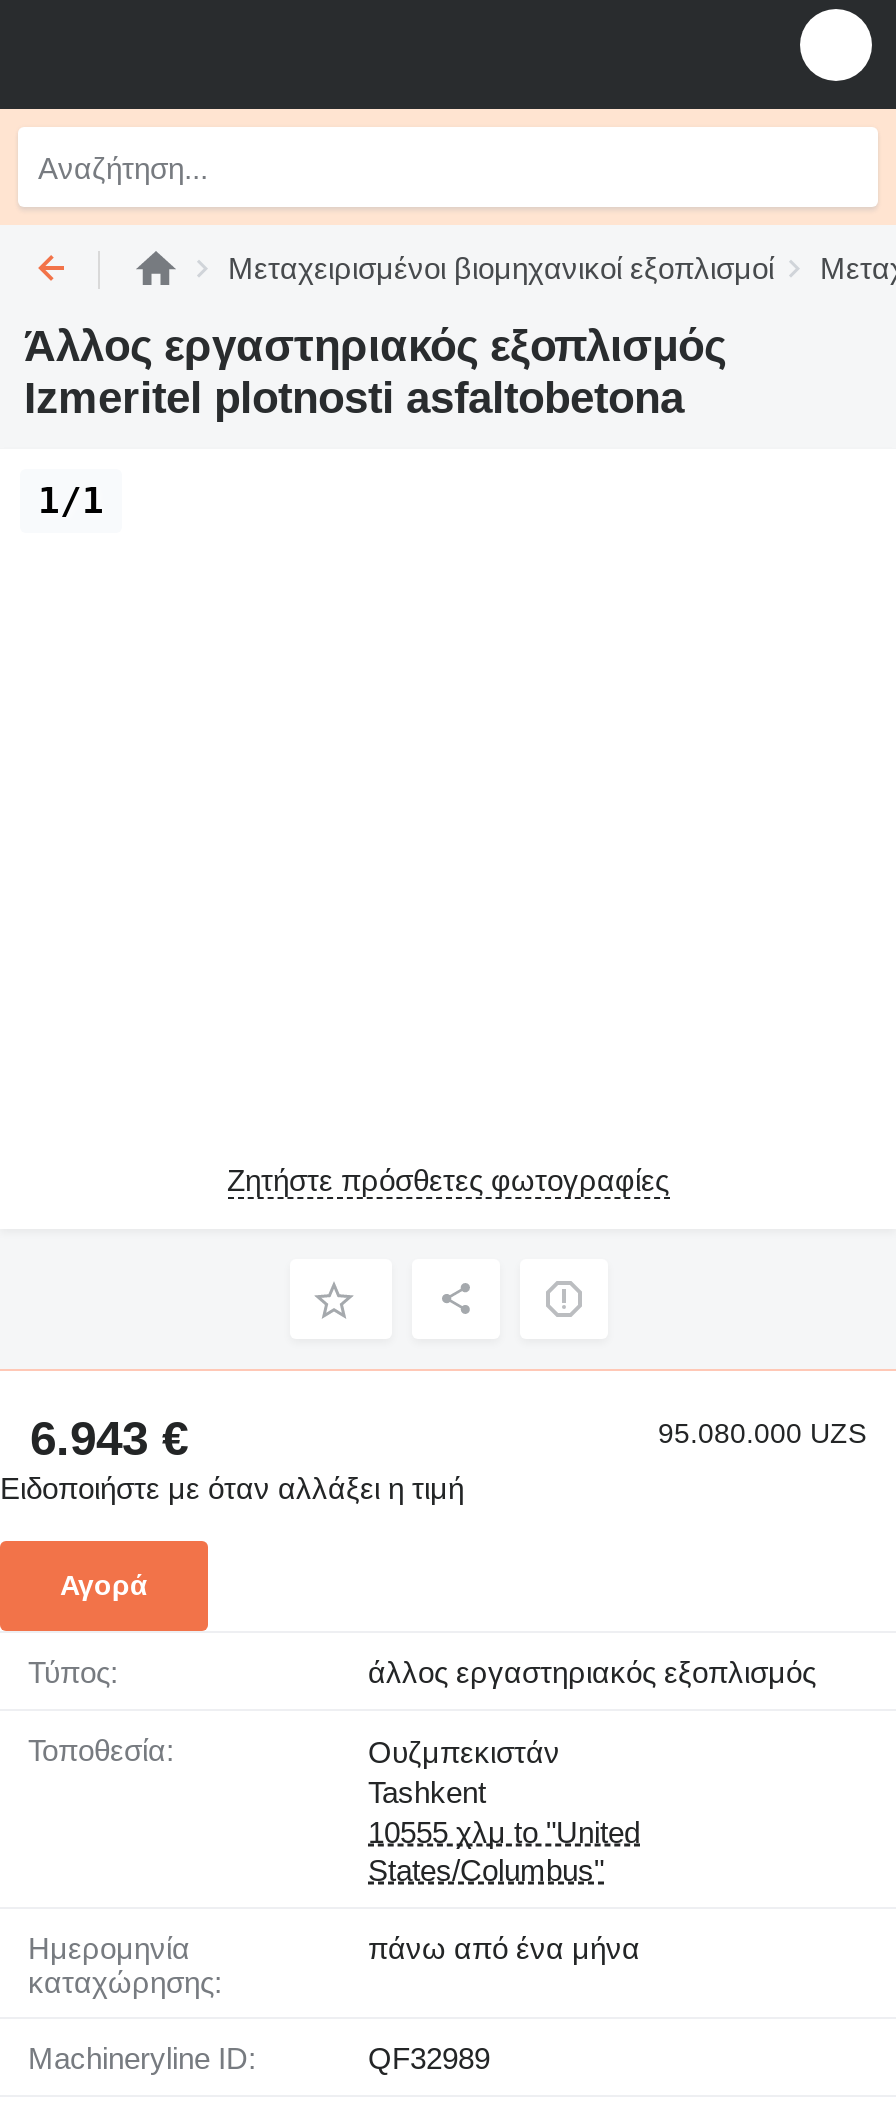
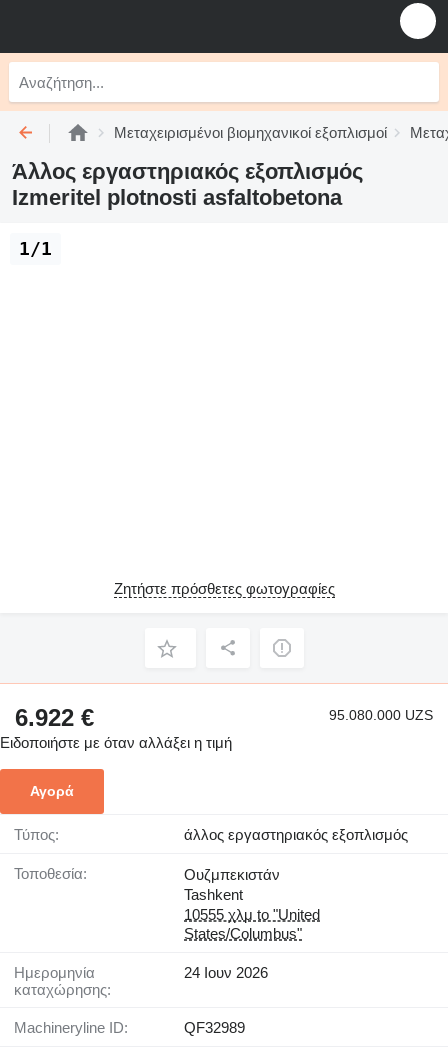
- 6.943 €
+ 6.922 €

- πάνω από ένα μήνα
+ 24 Ιουν 2026
